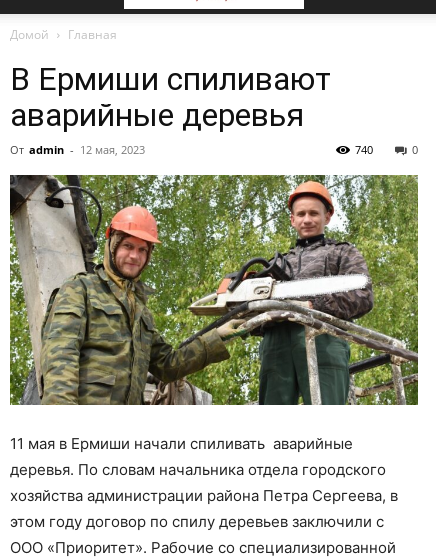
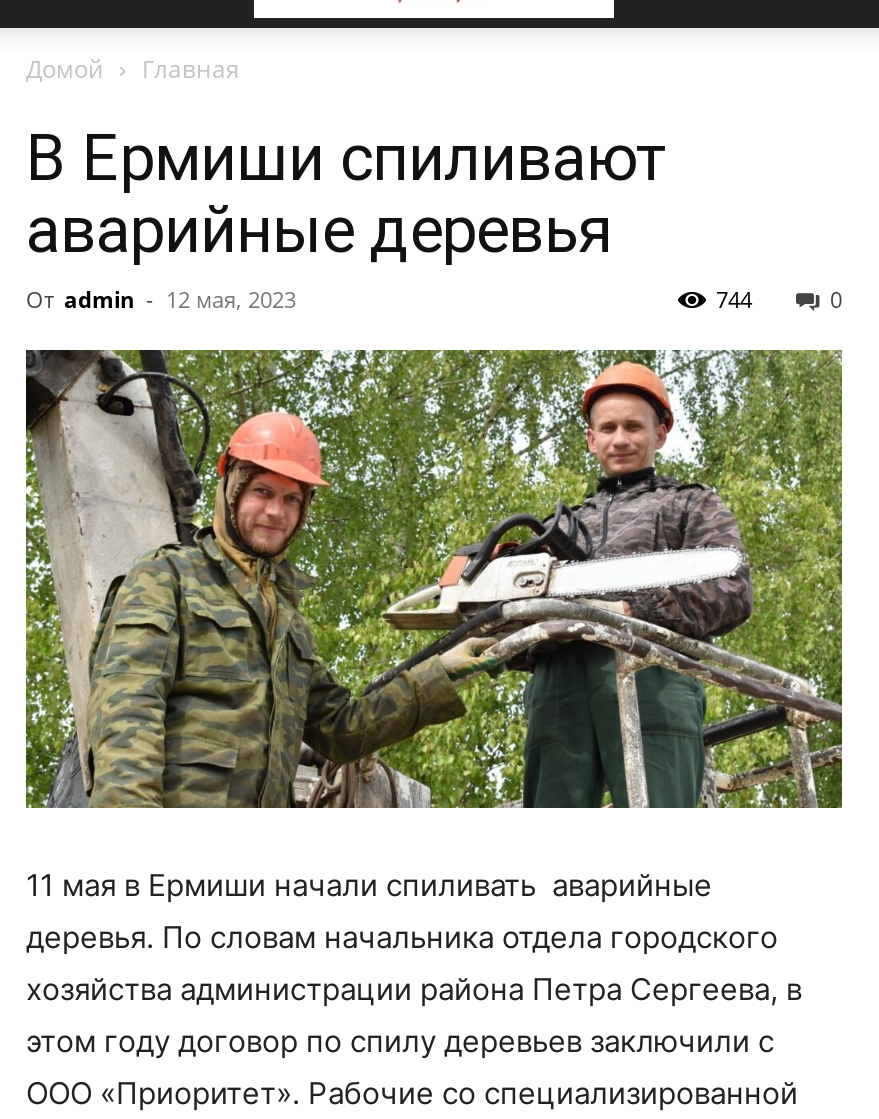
- 740
+ 744
